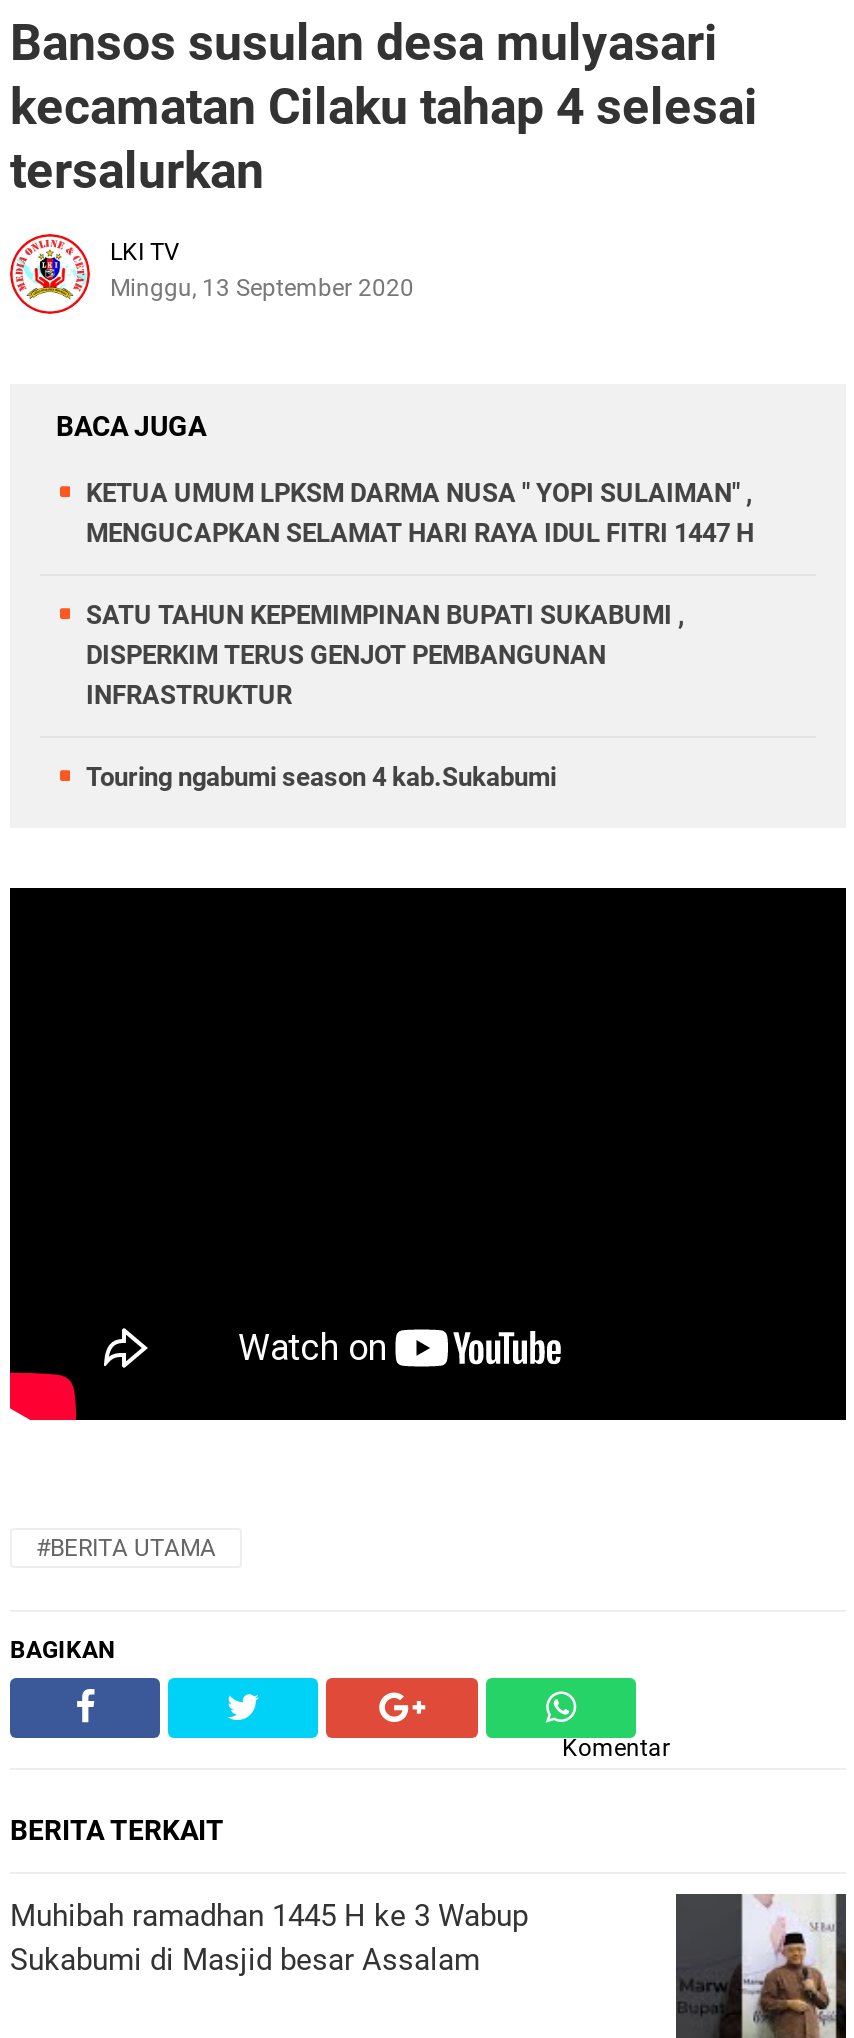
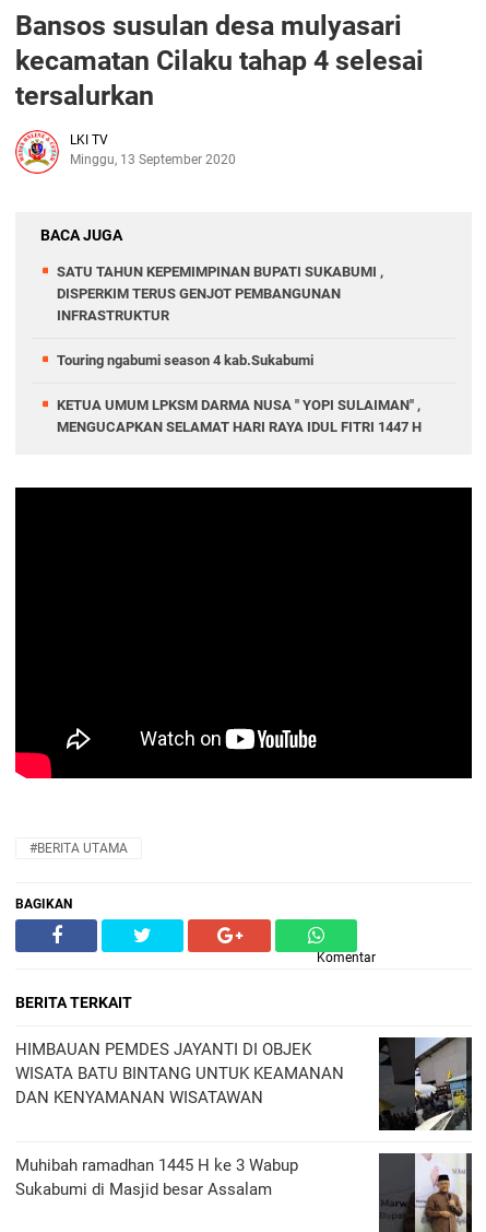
moved down: KETUA UMUM LPKSM DARMA NUSA " YOPI SULAIMAN" , | MENGUCAPKAN SELAMAT HARI RAYA IDUL FITRI 1447 H

moved up: SATU TAHUN KEPEMIMPINAN BUPATI SUKABUMI , | DISPERKIM TERUS GENJOT PEMBANGUNAN | INFRASTRUKTUR | Touring ngabumi season 4 kab.Sukabumi

+ [image]
+ HIMBAUAN PEMDES JAYANTI DI OBJEK
+ WISATA BATU BINTANG UNTUK KEAMANAN
+ DAN KENYAMANAN WISATAWAN
